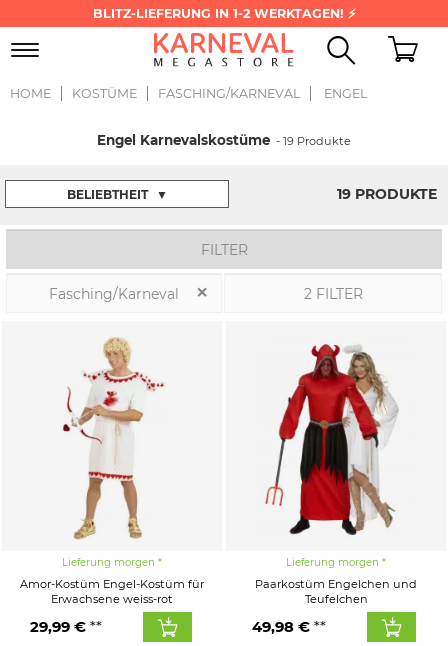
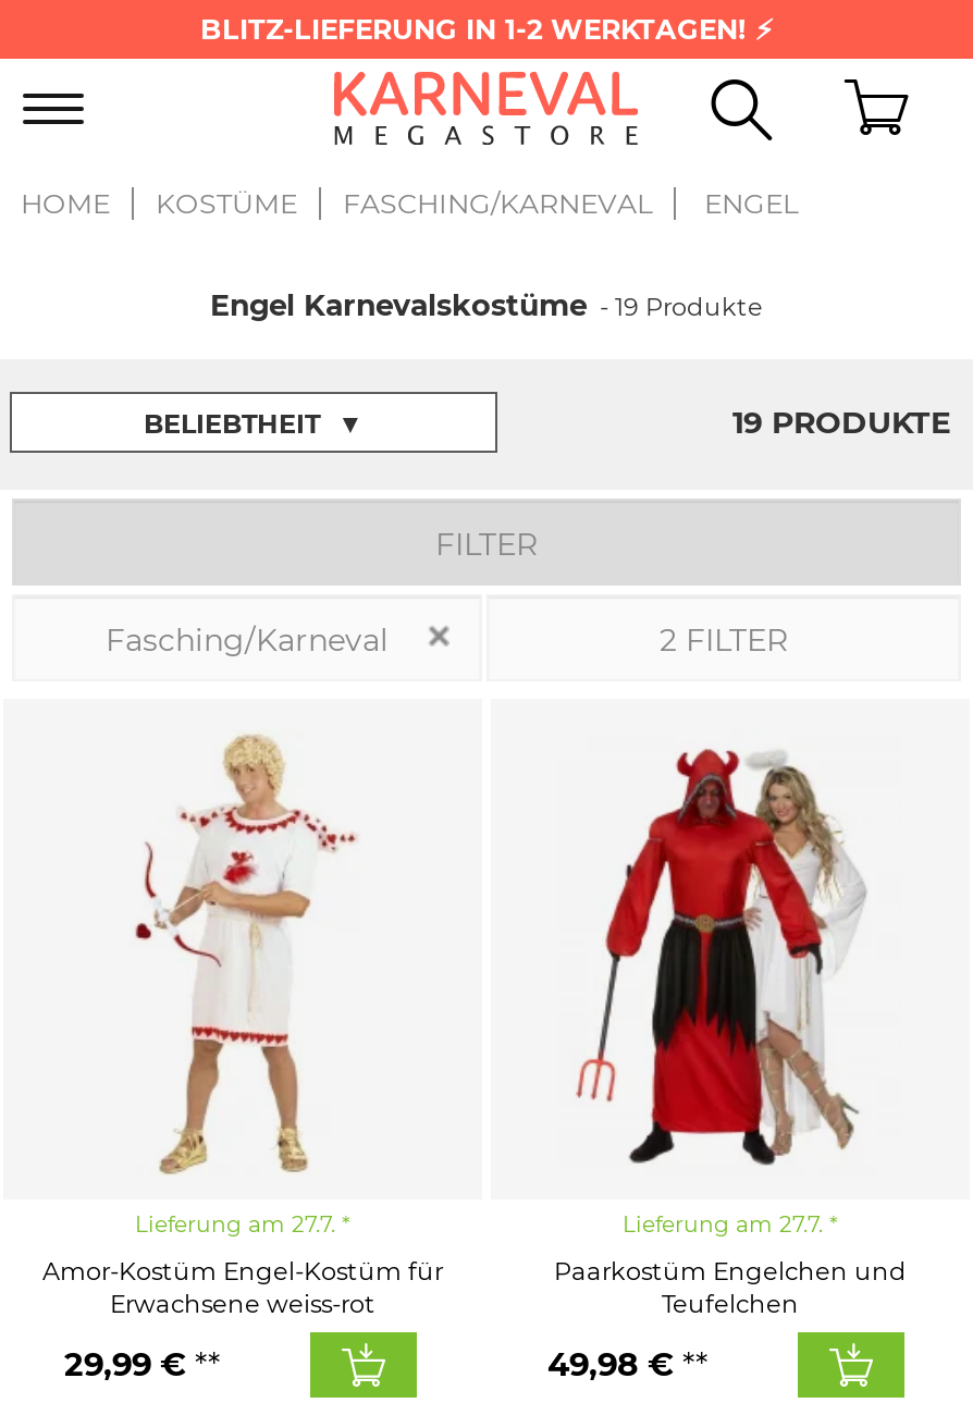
- Lieferung morgen
+ Lieferung am 27.7.

- Lieferung morgen
+ Lieferung am 27.7.
